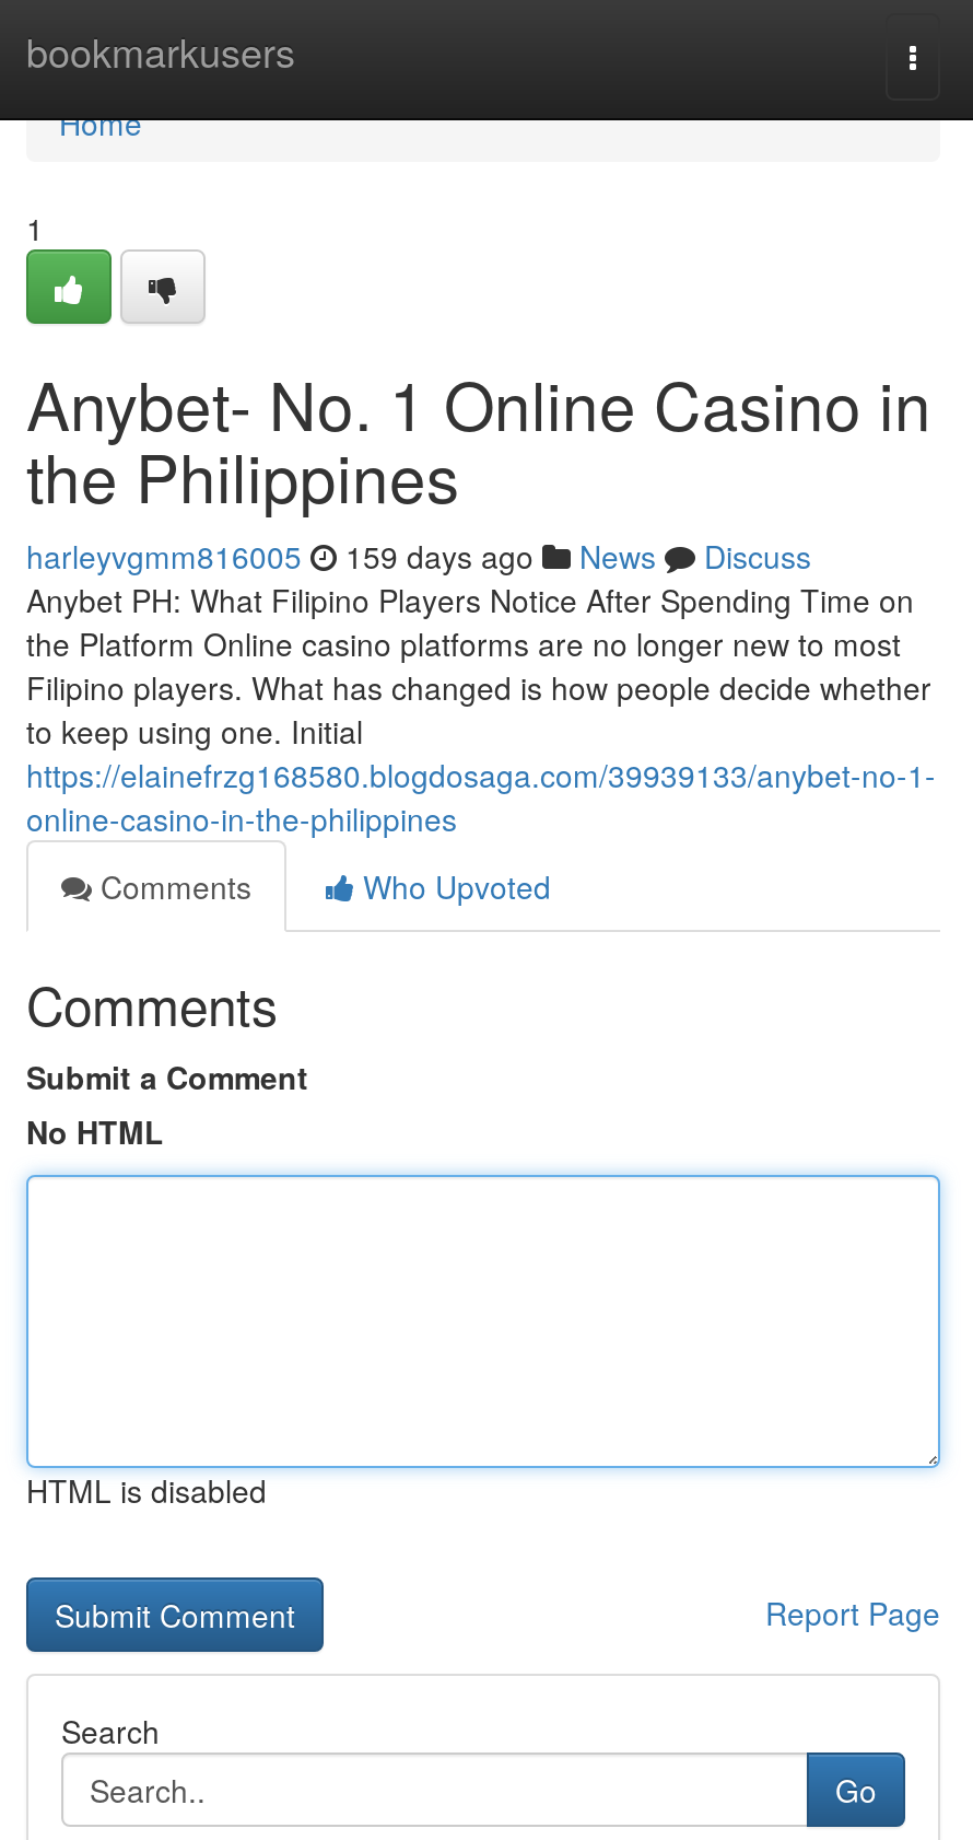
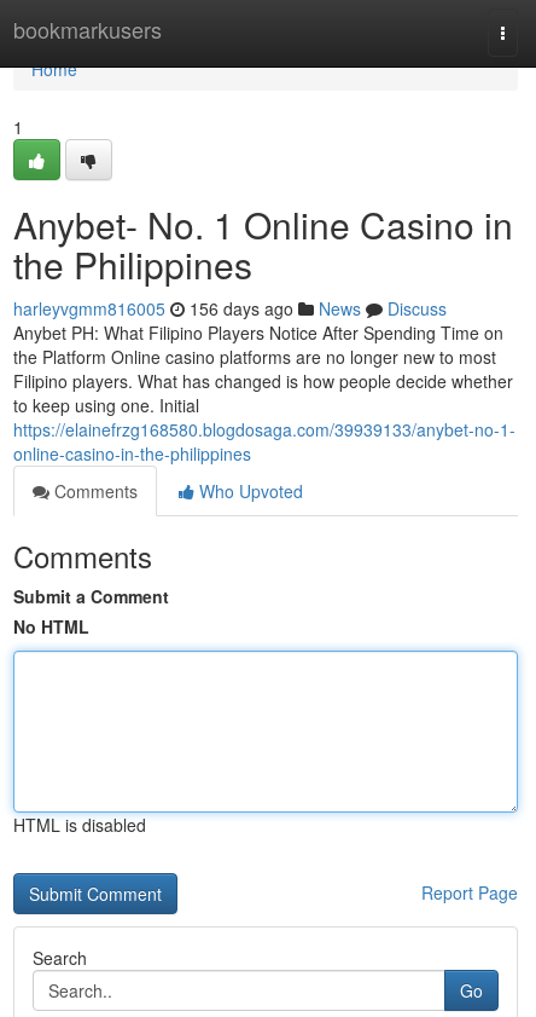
- harleyvgmm816005 159 days ago News Discuss
+ harleyvgmm816005 156 days ago News Discuss
